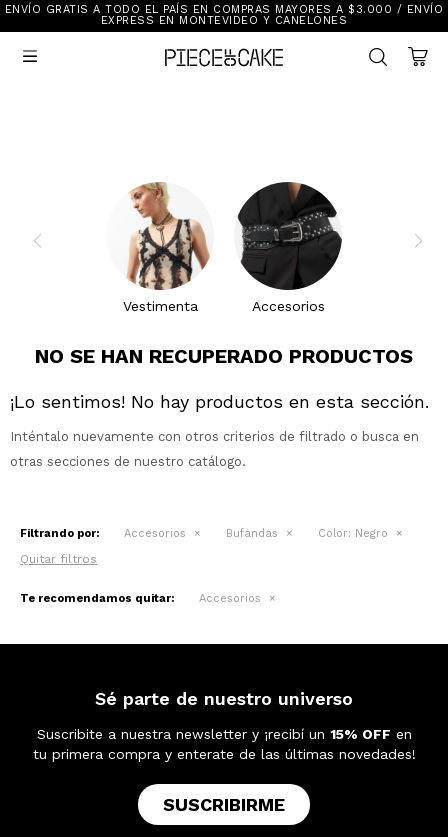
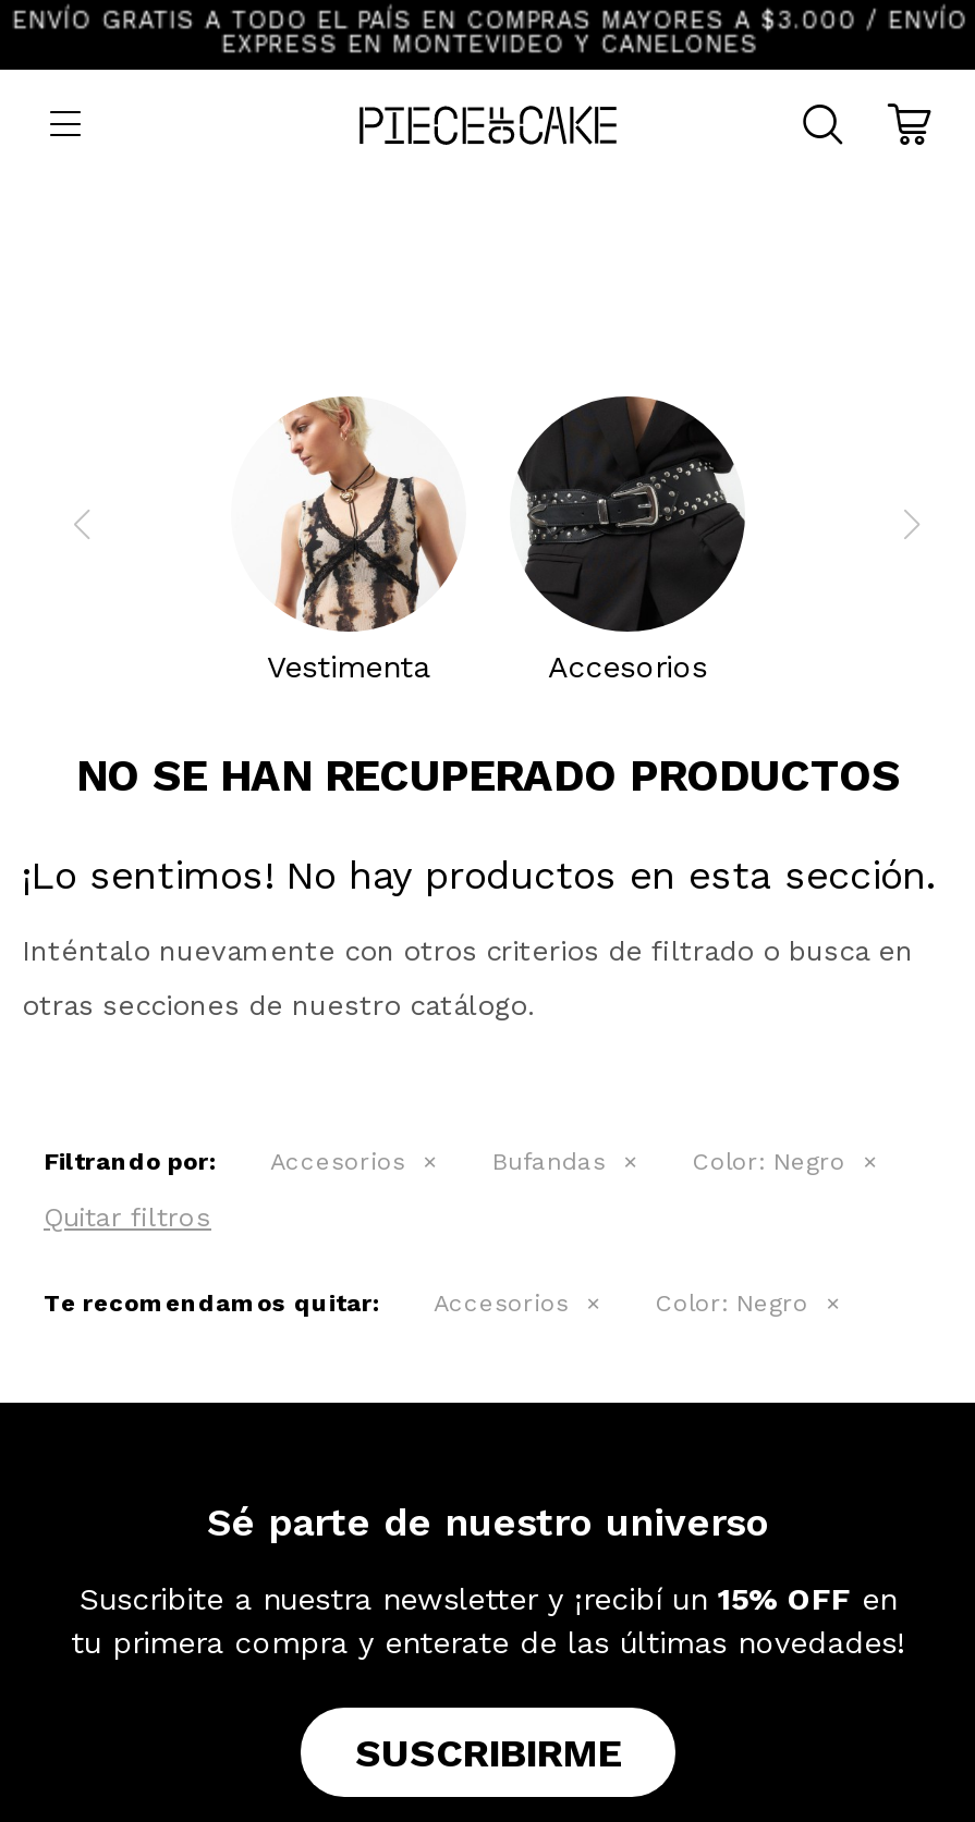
+ Color: Negro
